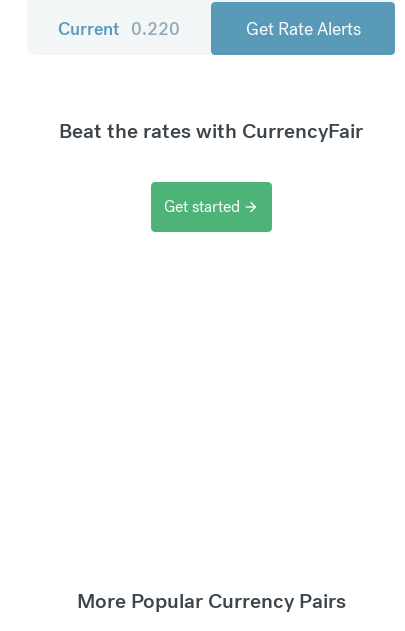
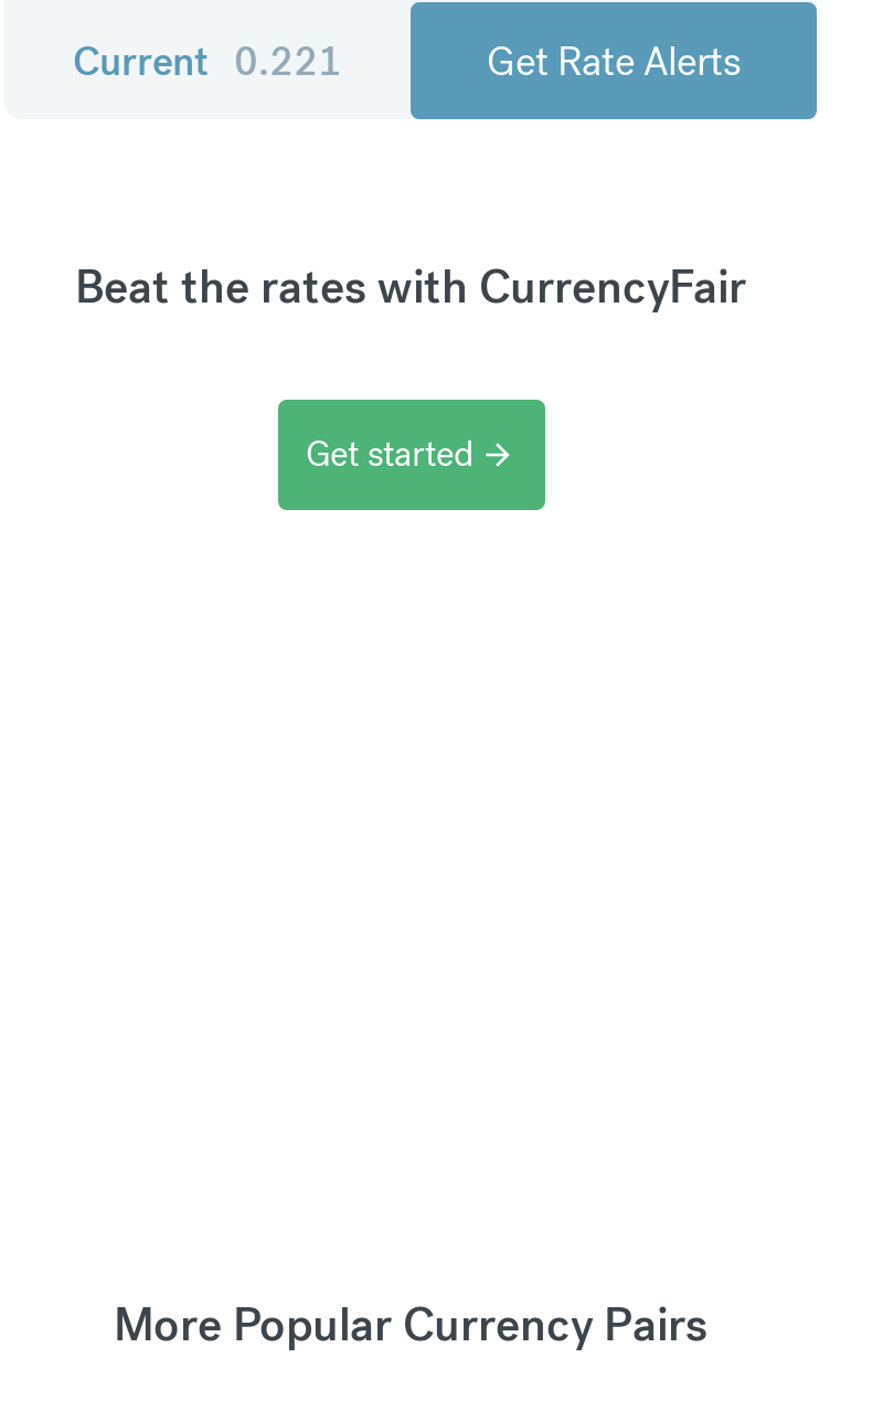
- Current 0.220
+ Current 0.221
